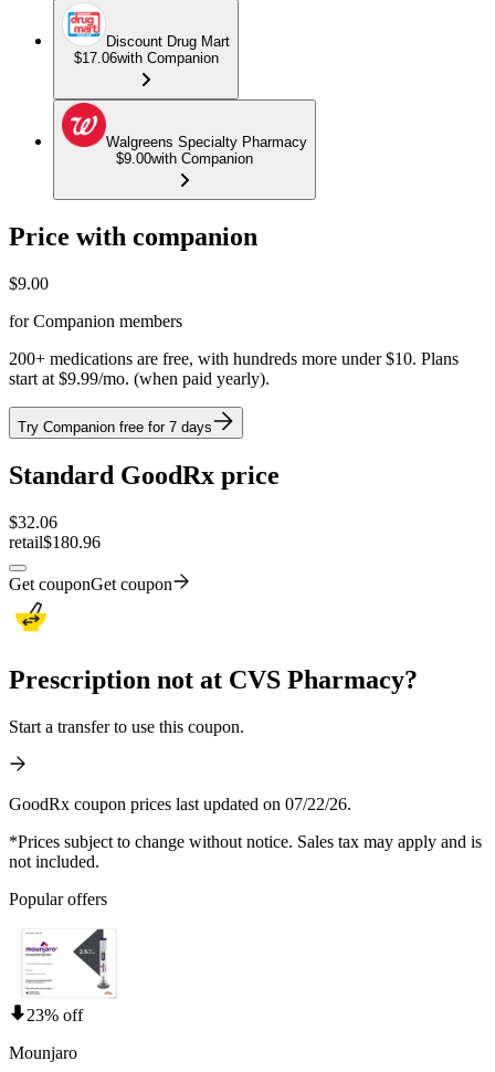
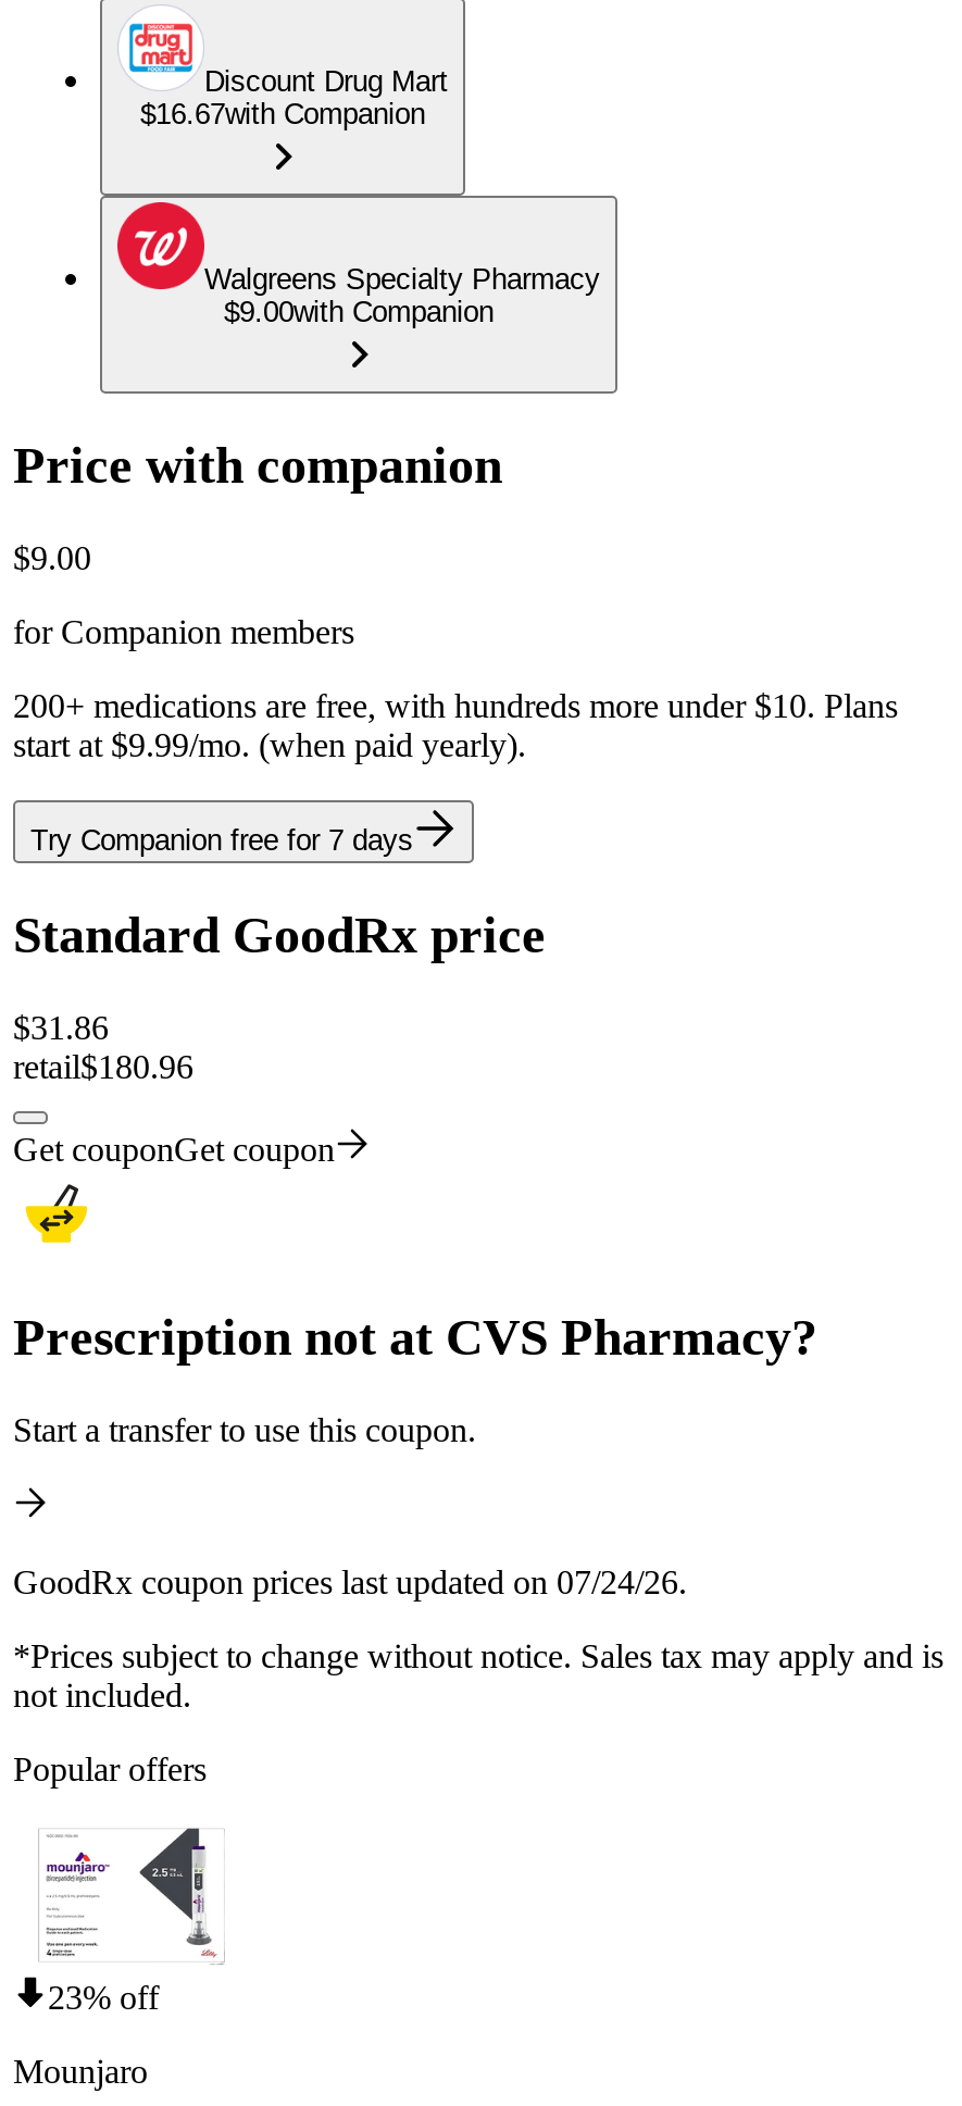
- $17.06with Companion
+ $16.67with Companion

- $32.06
+ $31.86

- GoodRx coupon prices last updated on 07/22/26.
+ GoodRx coupon prices last updated on 07/24/26.
